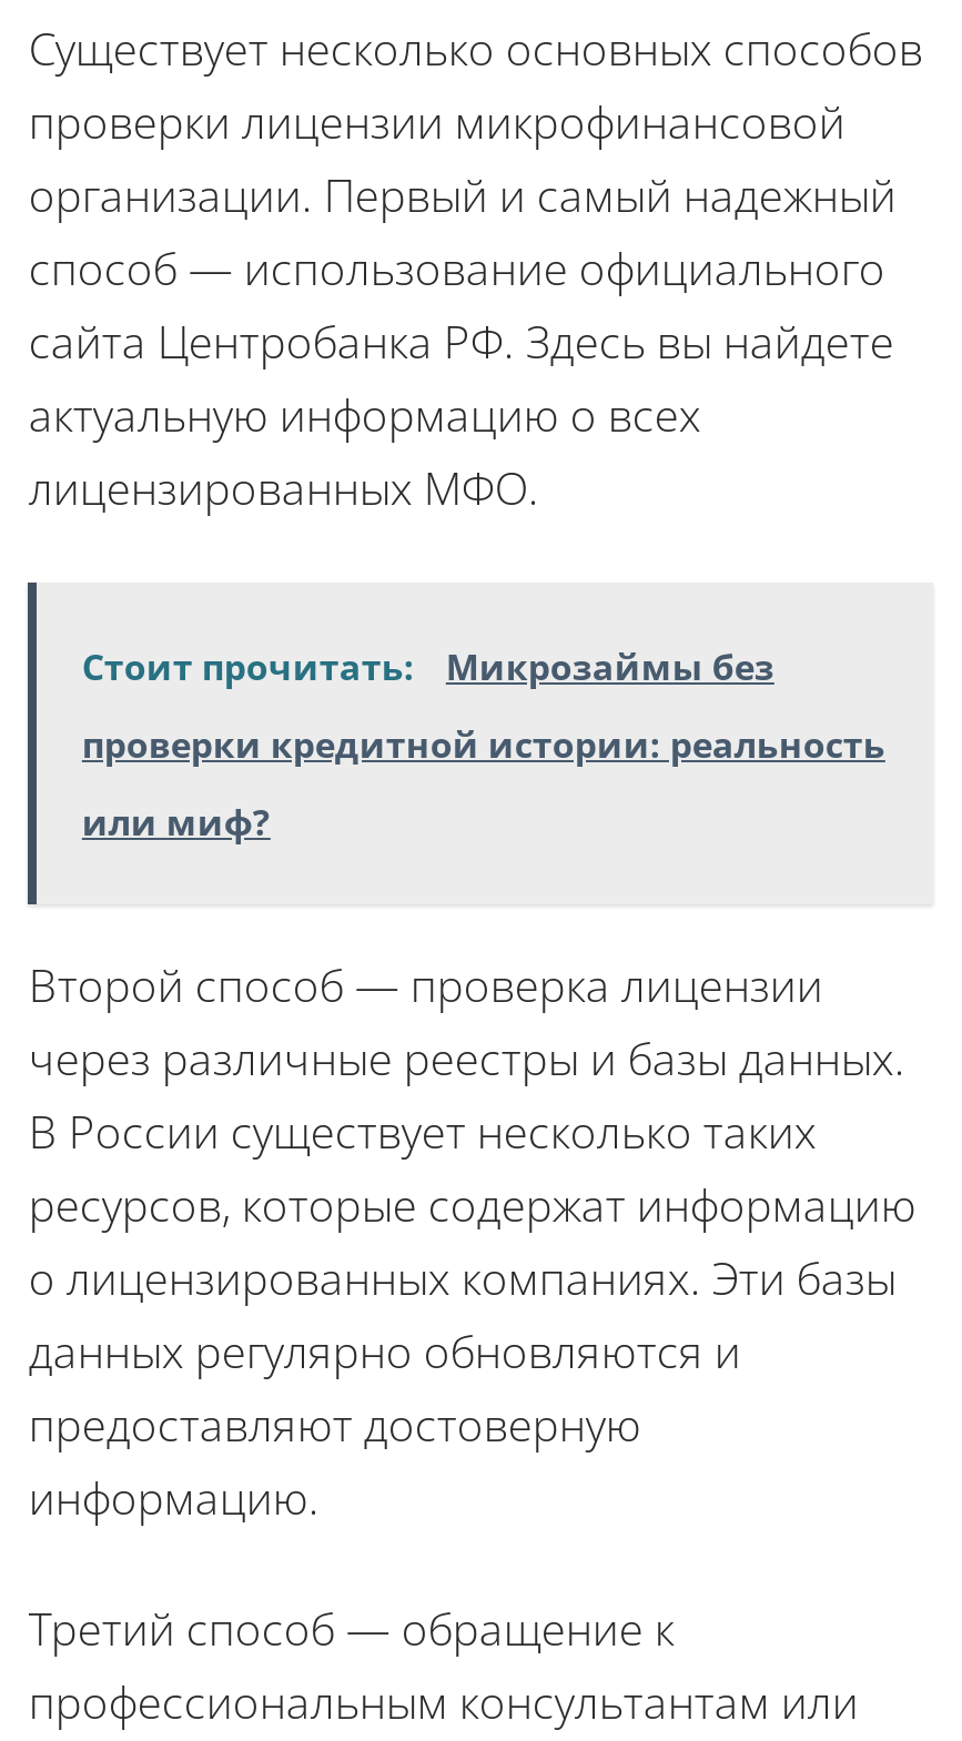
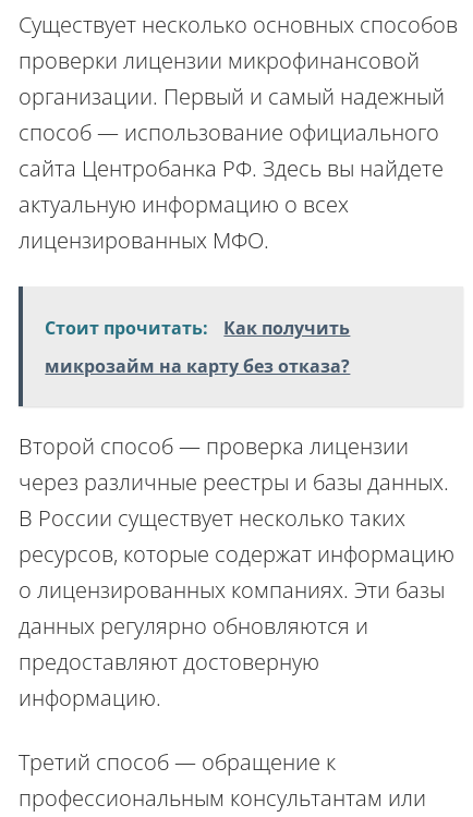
- Стоит прочитать: Микрозаймы без
- проверки кредитной истории: реальность
- или миф?
+ Стоит прочитать: Как получить
+ микрозайм на карту без отказа?
